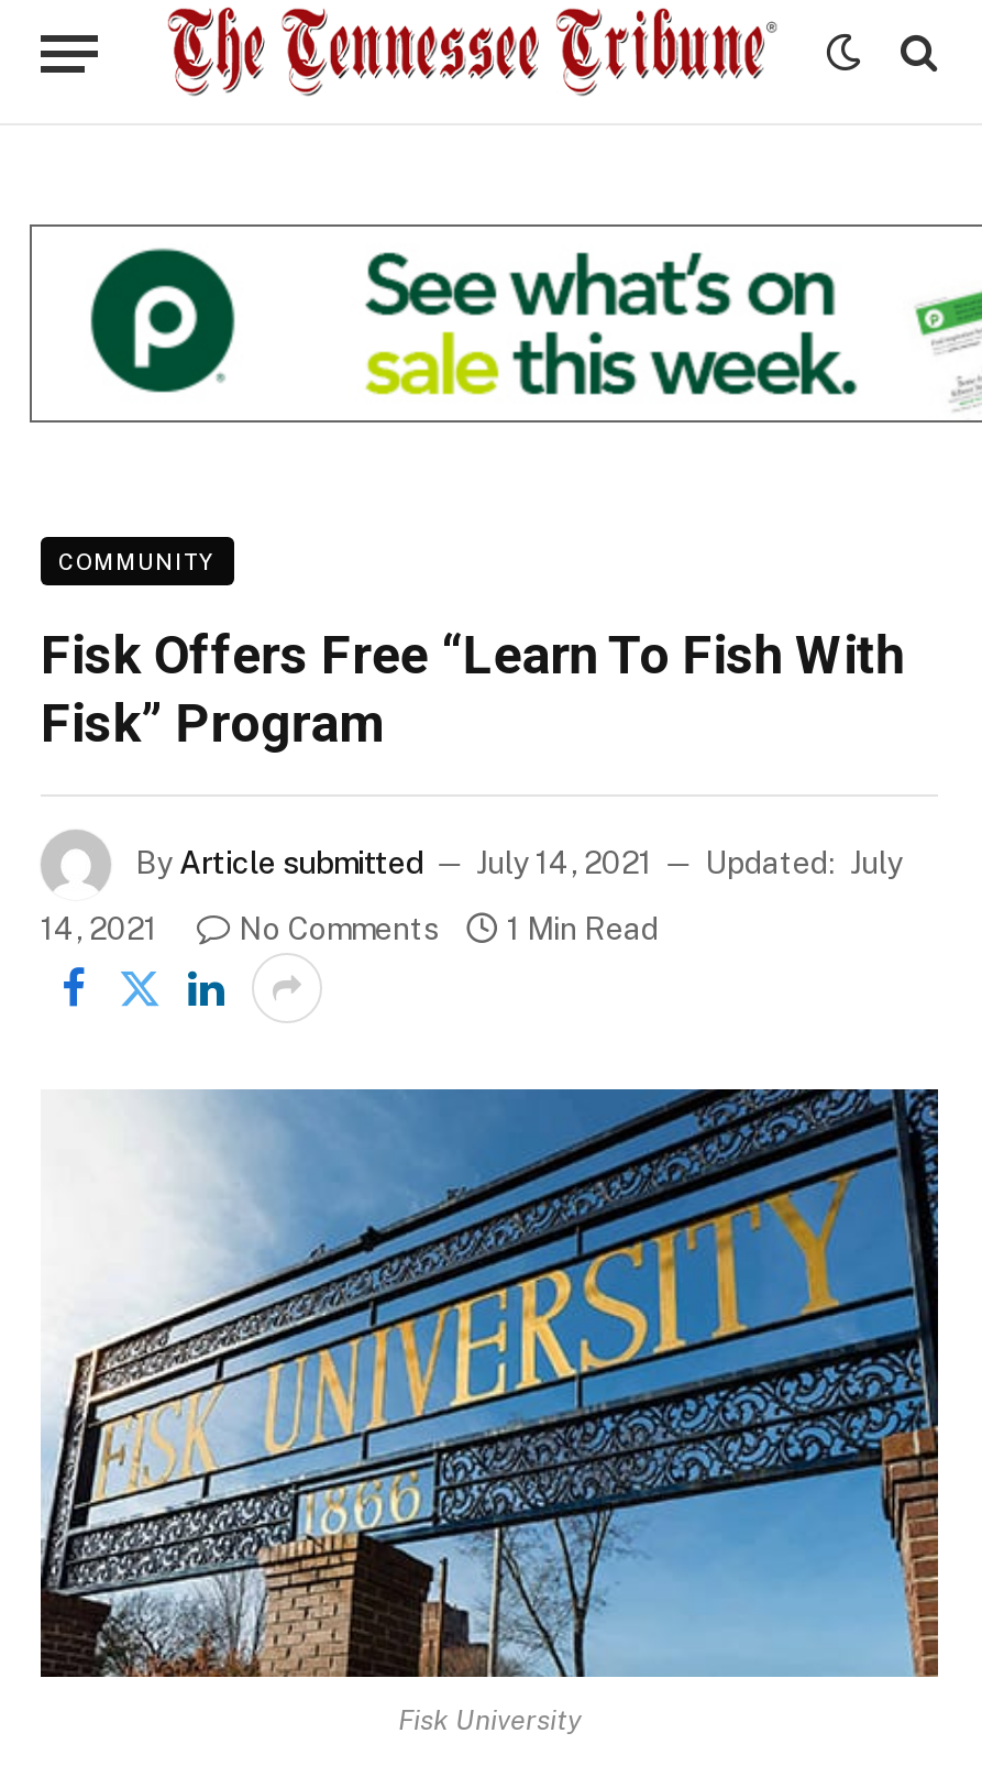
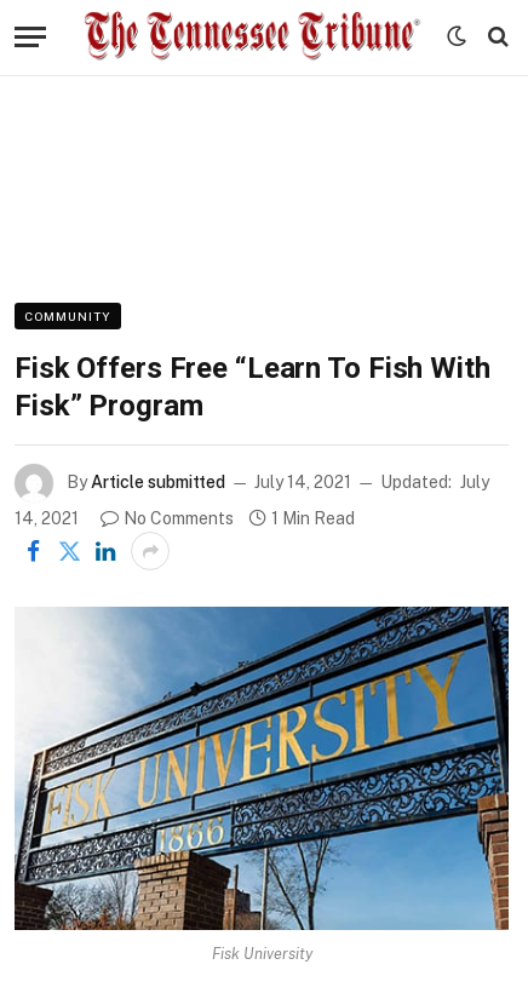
- [image]
